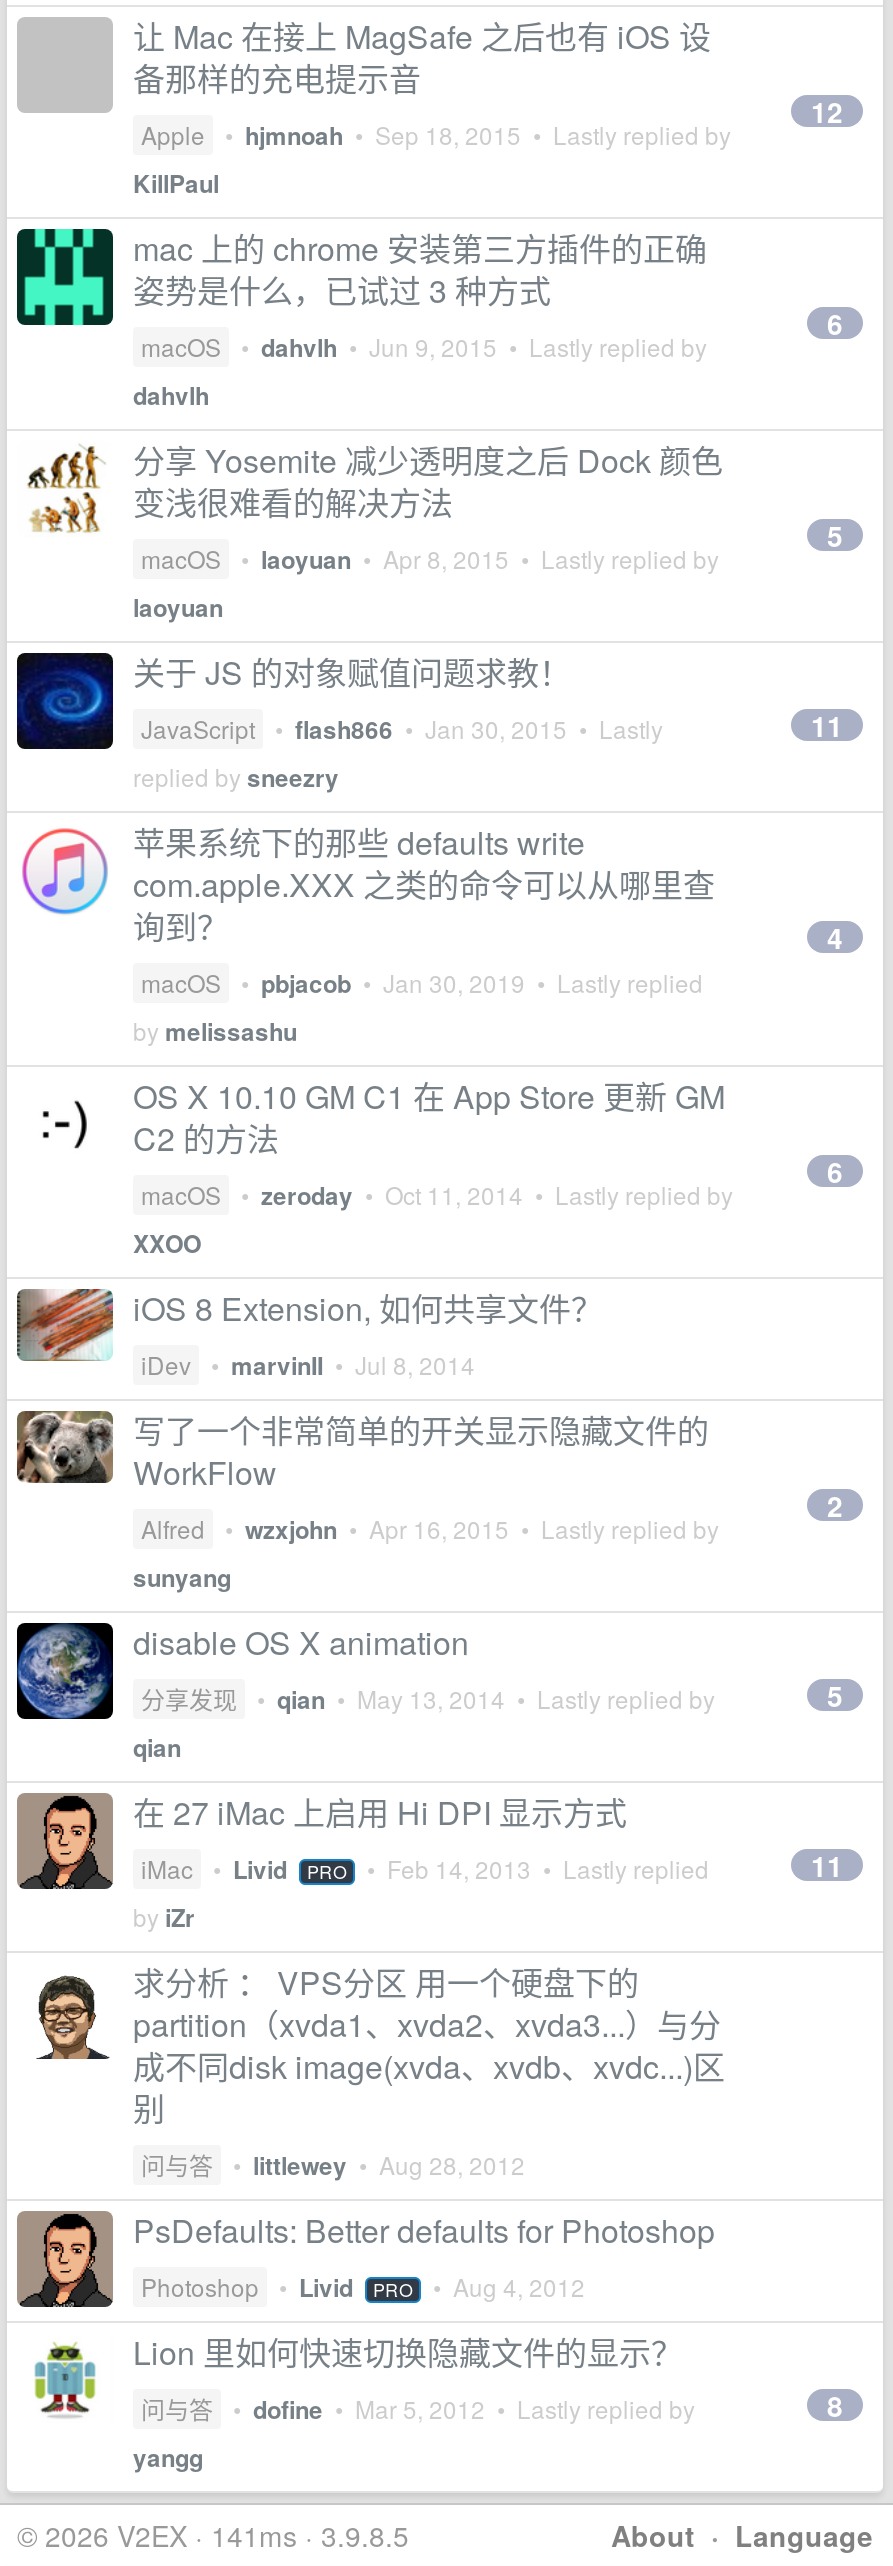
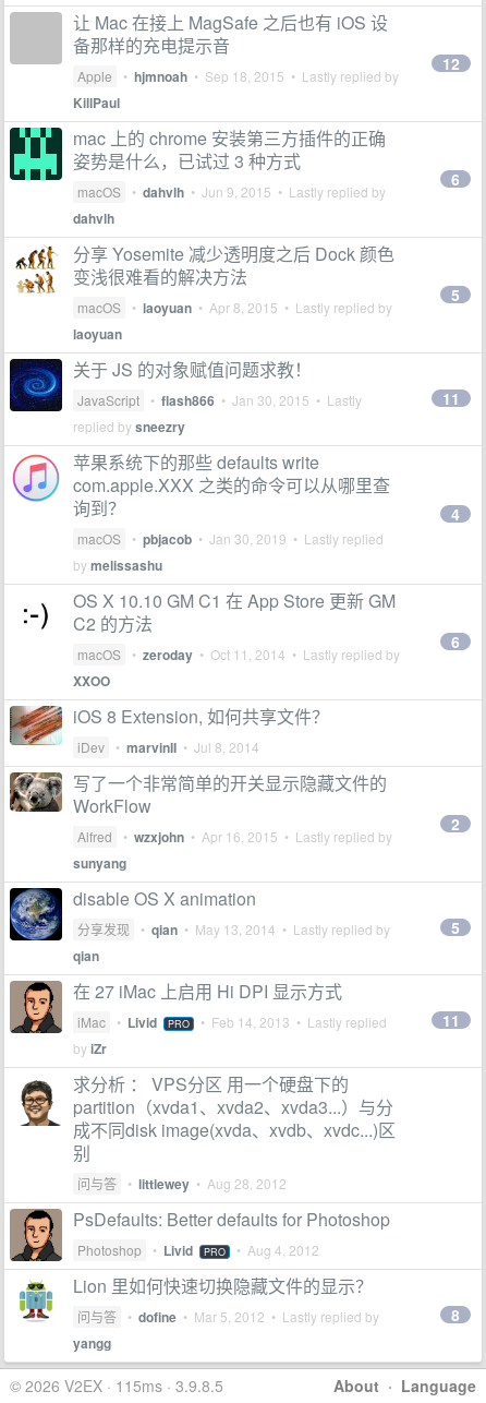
- © 2026 V2EX · 141ms · 3.9.8.5
+ © 2026 V2EX · 115ms · 3.9.8.5
